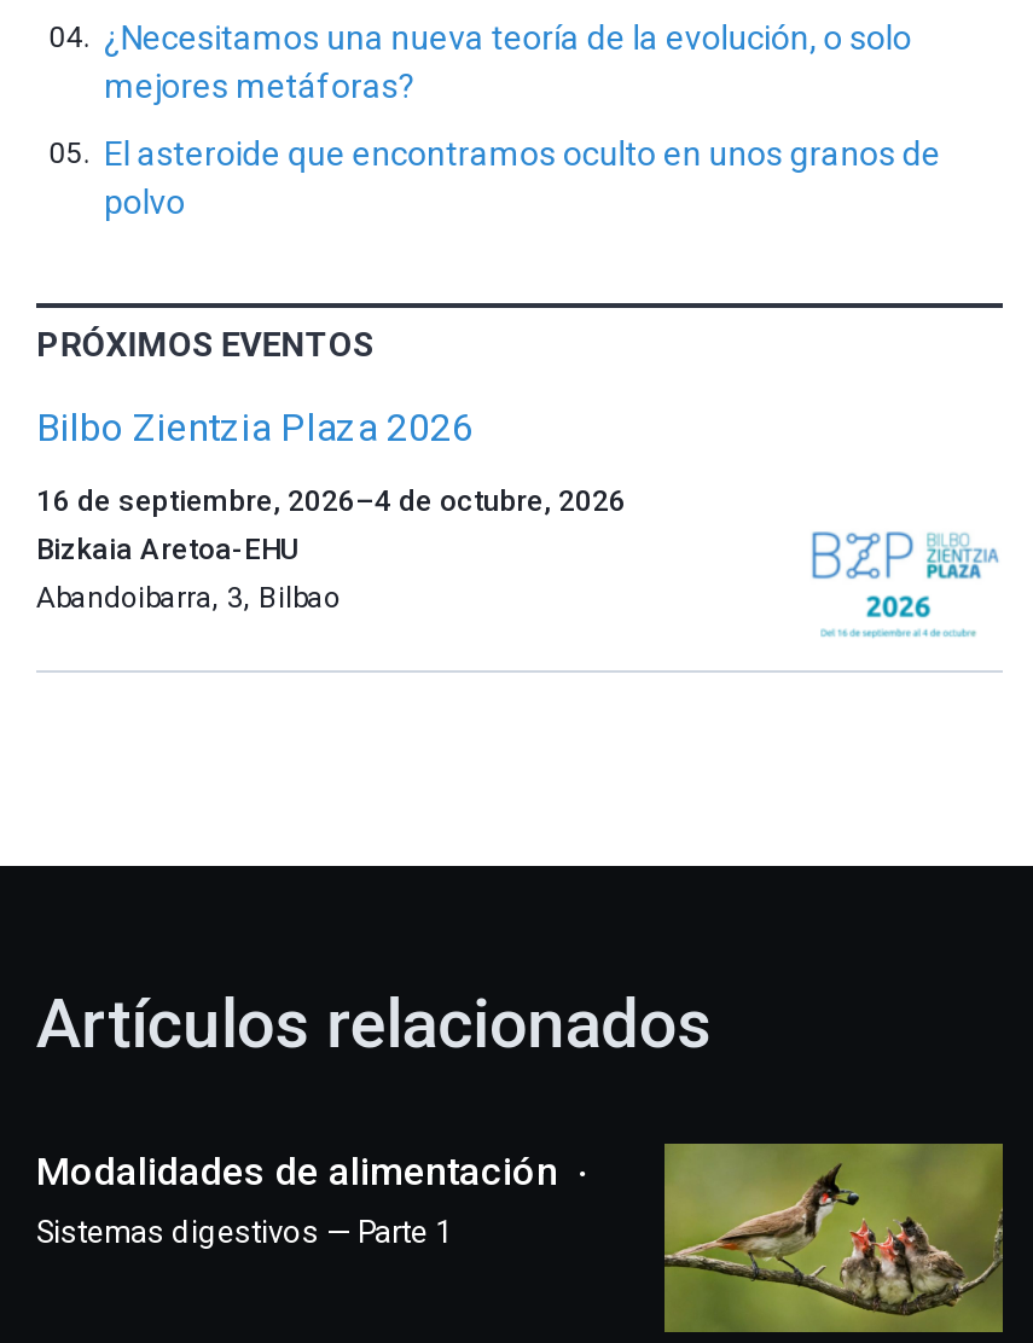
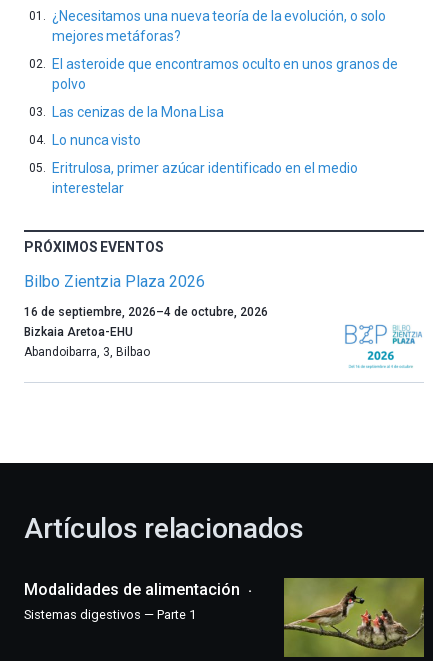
+ Las cenizas de la Mona Lisa
+ Lo nunca visto
+ Eritrulosa, primer azúcar identificado en el medio
+ interestelar
